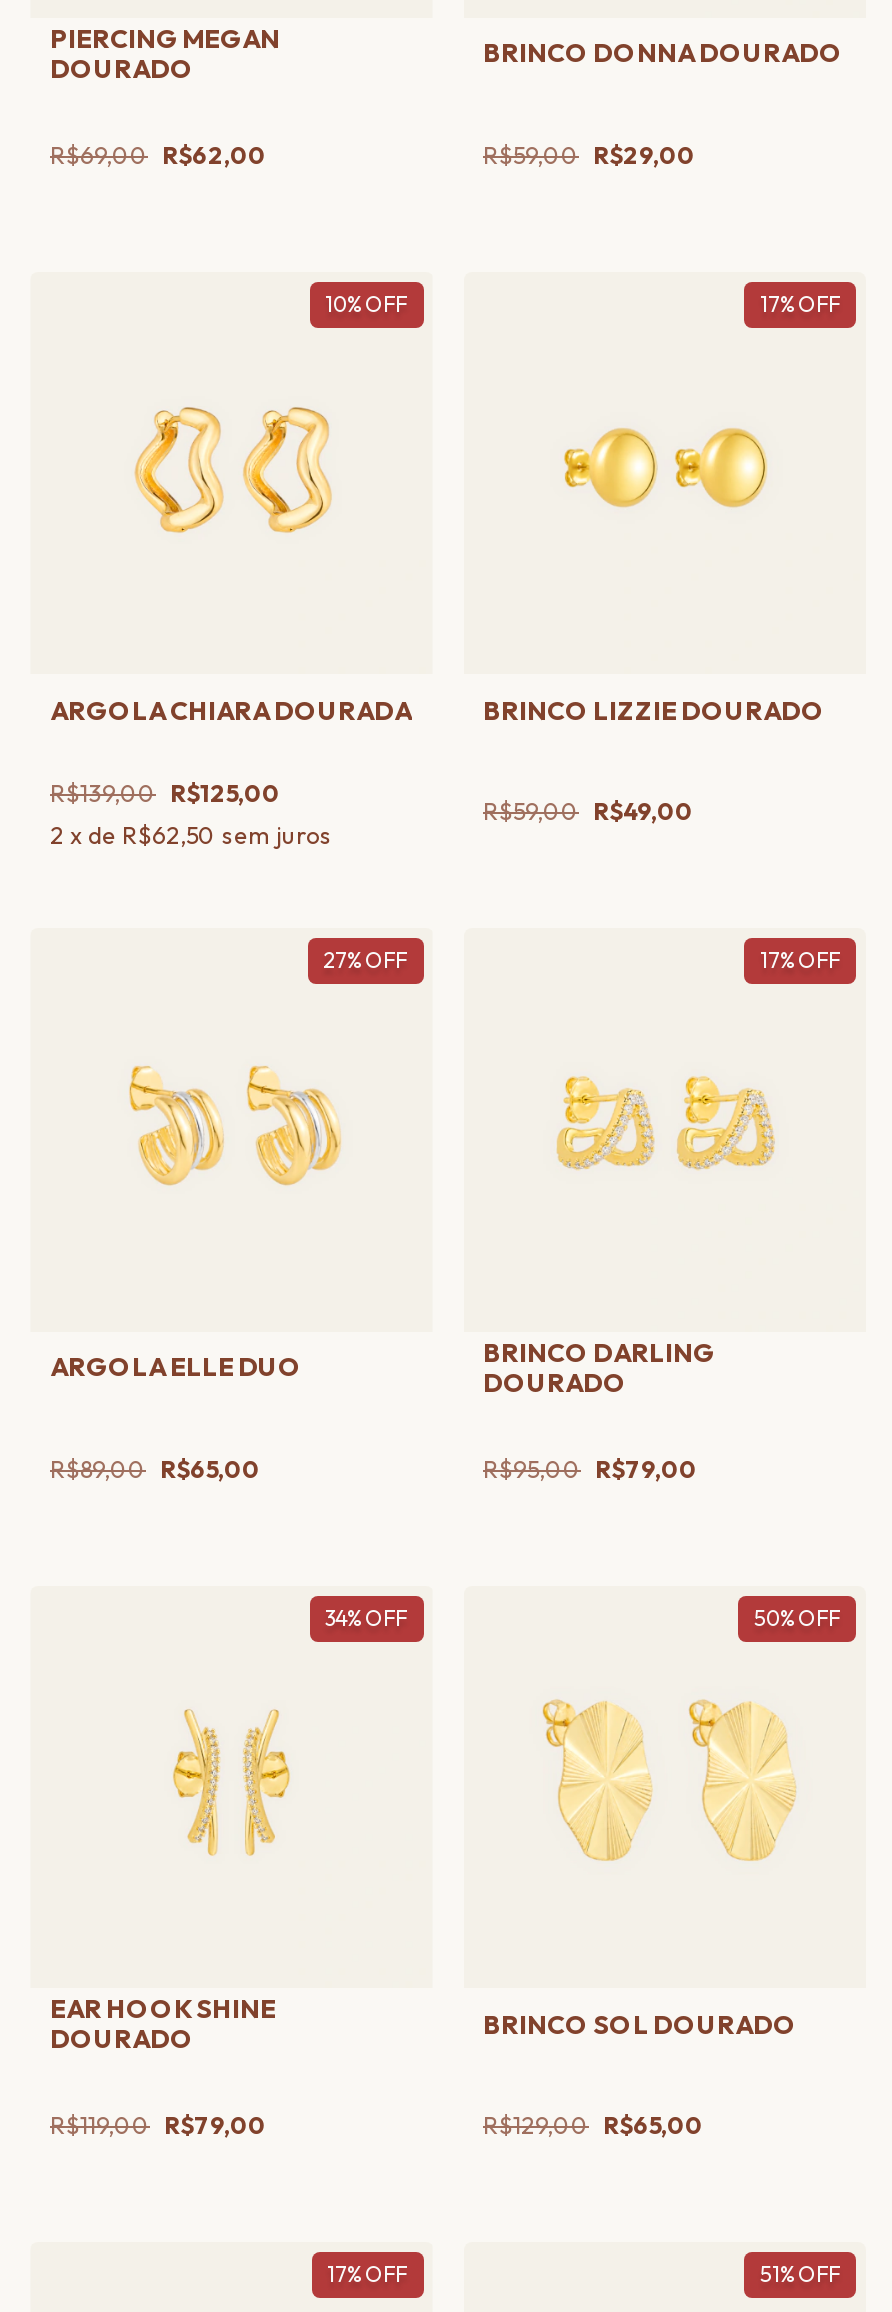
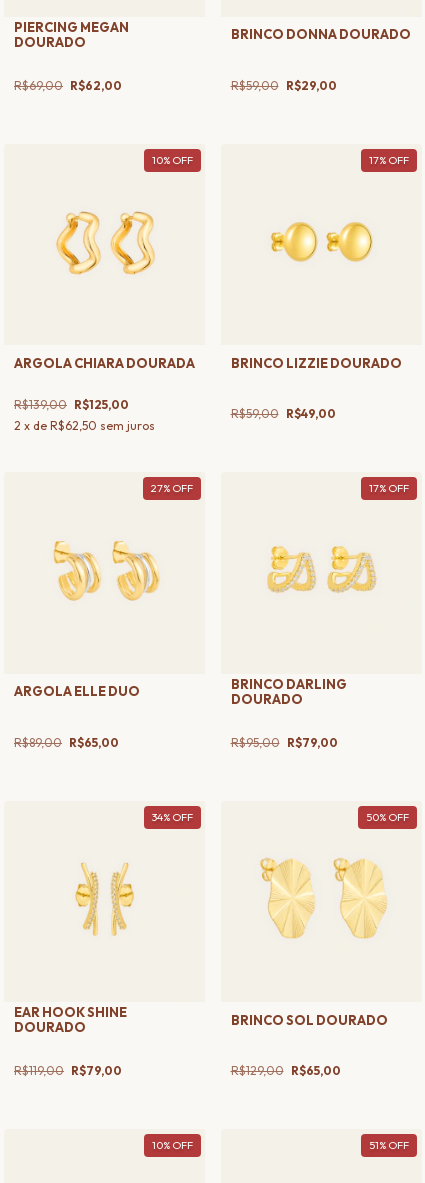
- 17% OFF
+ 10% OFF
